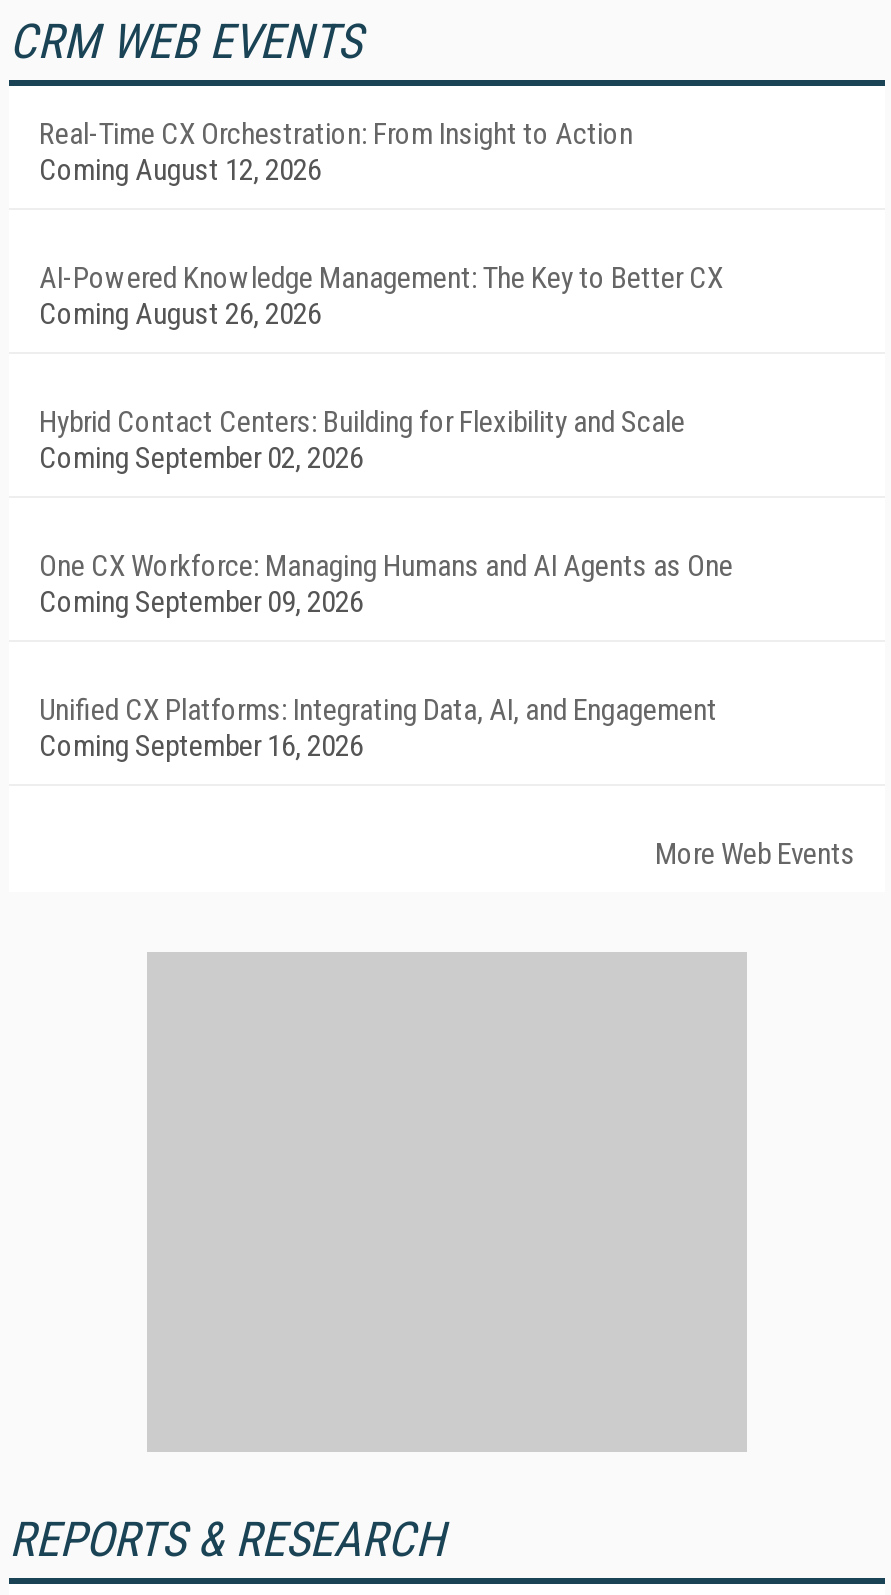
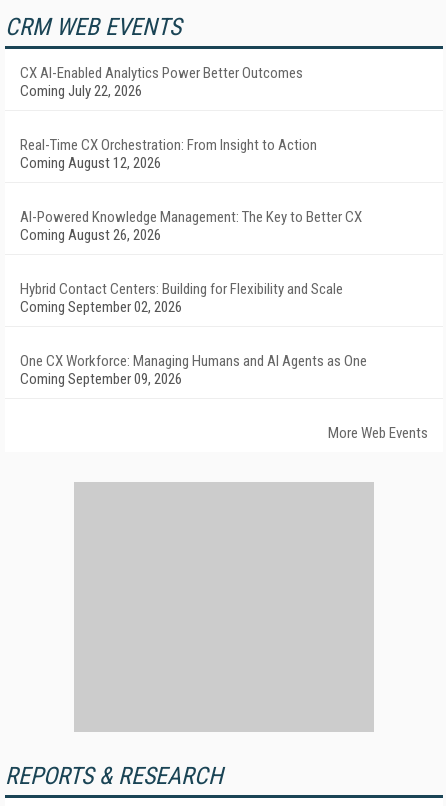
+ CX AI-Enabled Analytics Power Better Outcomes
+ Coming July 22, 2026

moved down: Real-Time CX Orchestration: From Insight to Action | Coming August 12, 2026 | AI-Powered Knowledge Management: The Key to Better CX | Coming August 26, 2026 | Hybrid Contact Centers: Building for Flexibility and Scale | Coming September 02, 2026 | One CX Workforce: Managing Humans and AI Agents as One | Coming September 09, 2026

- Unified CX Platforms: Integrating Data, AI, and Engagement
- Coming September 16, 2026
